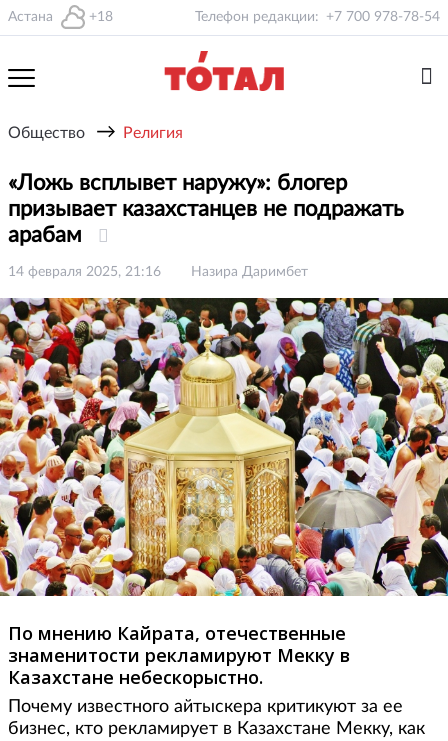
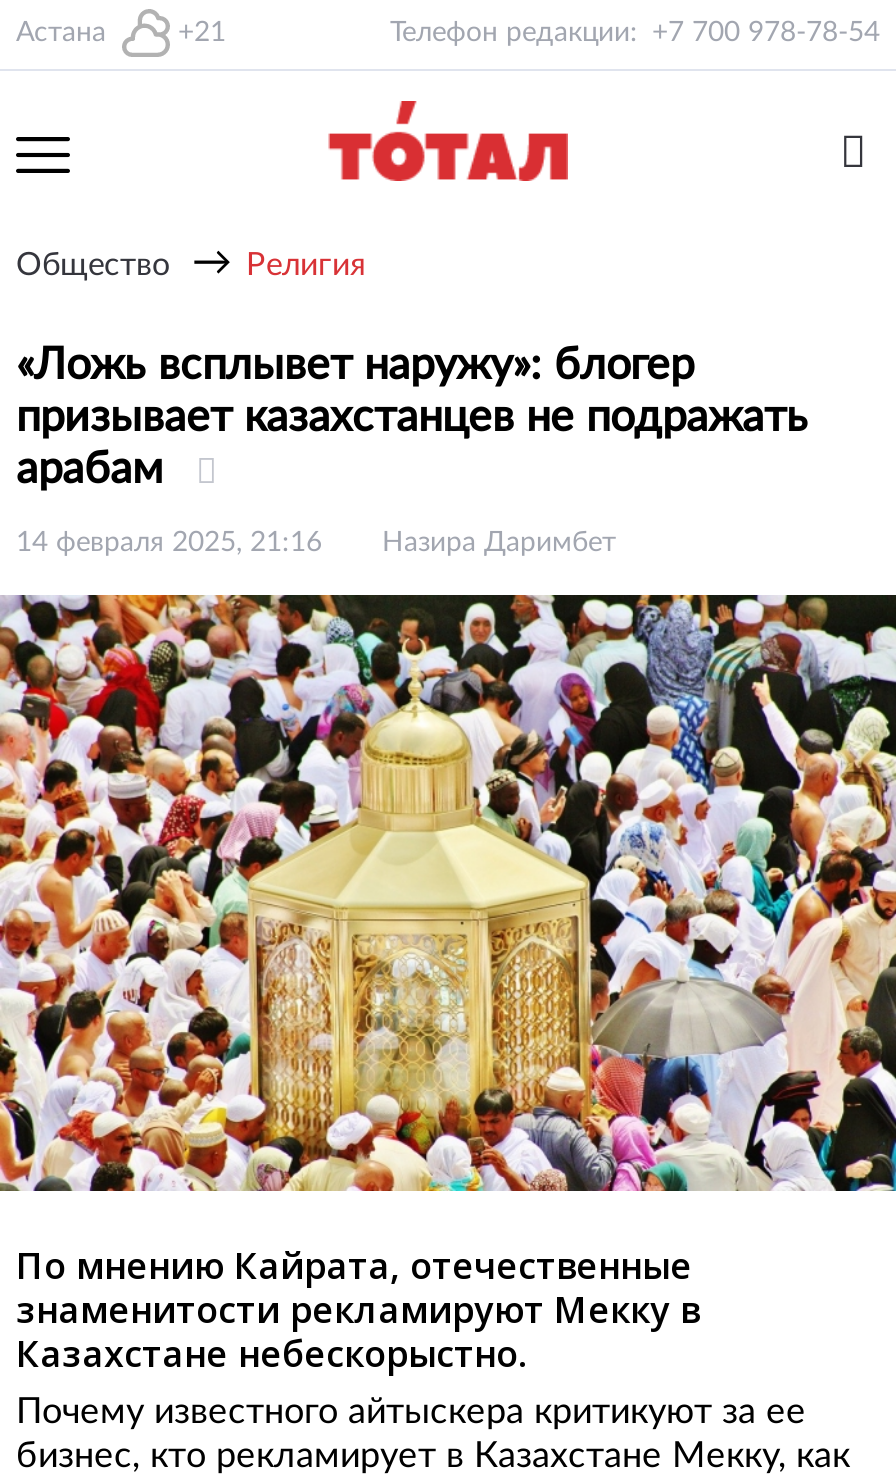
- +18
+ +21
